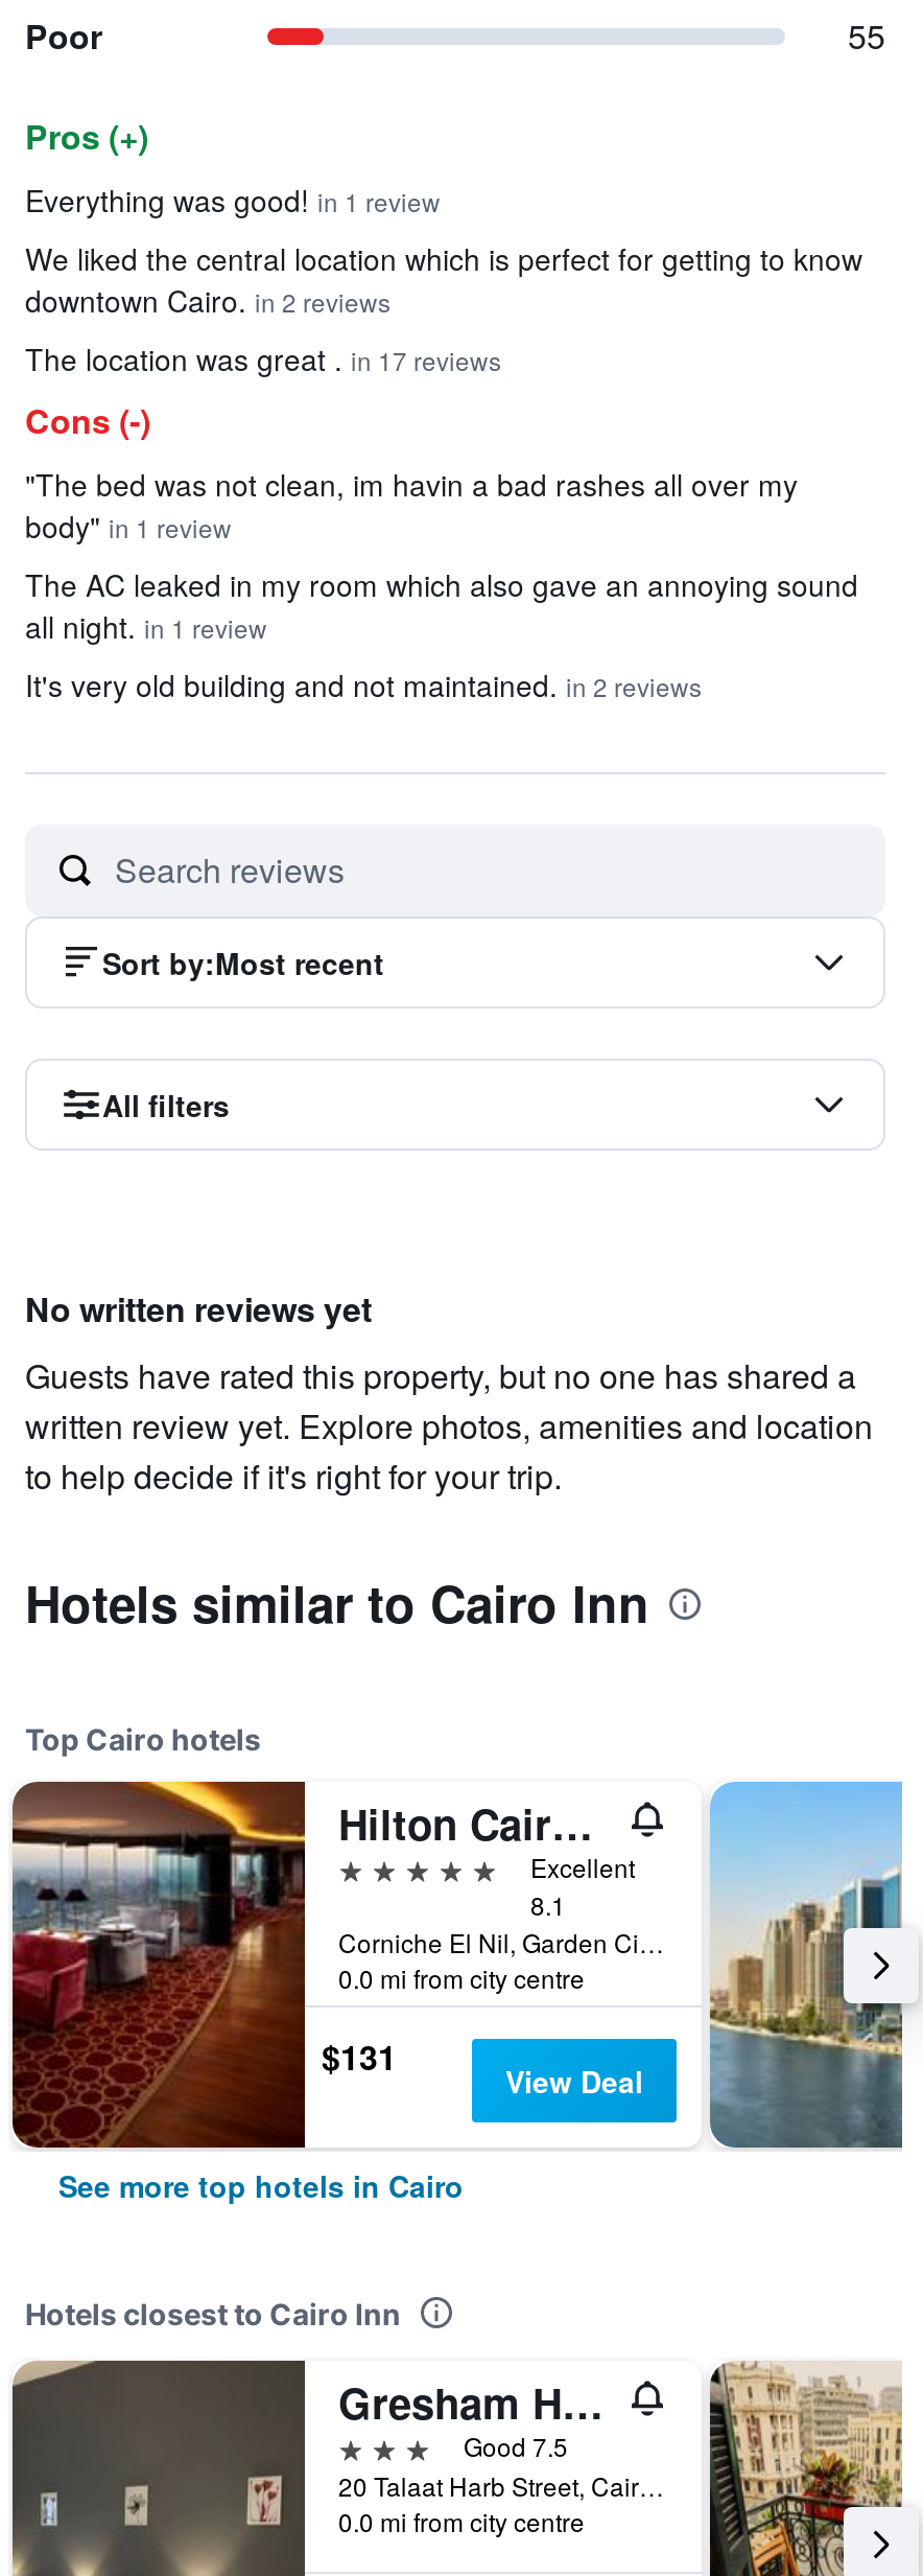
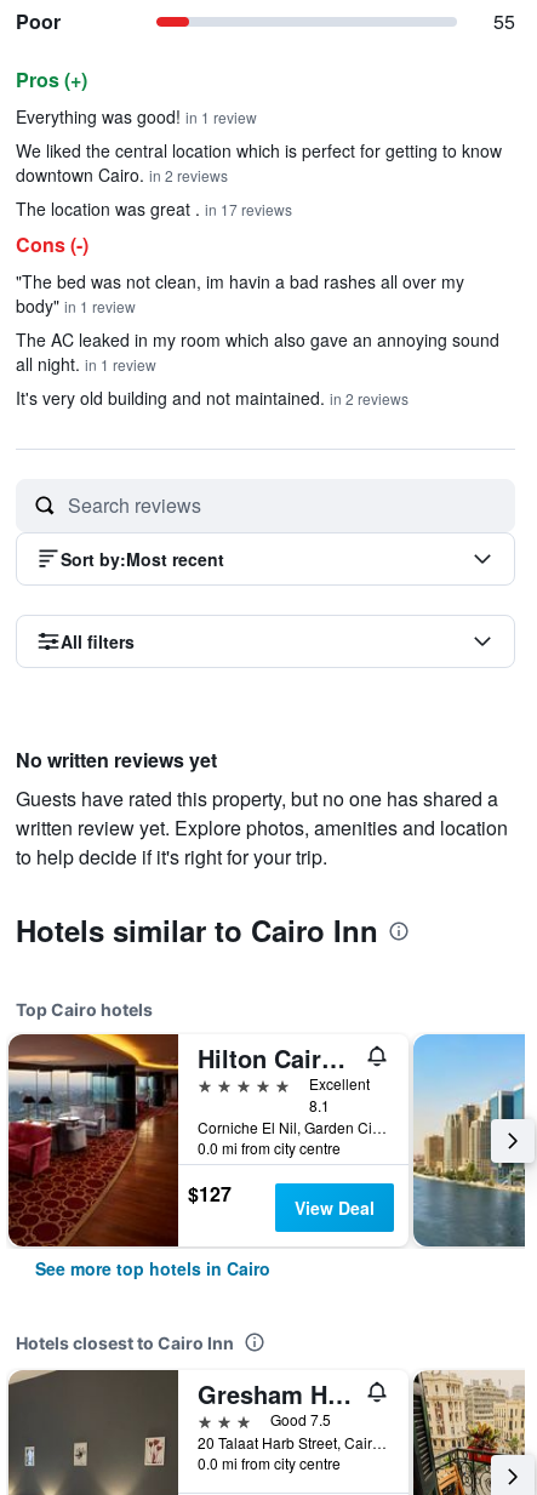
- $131
+ $127
